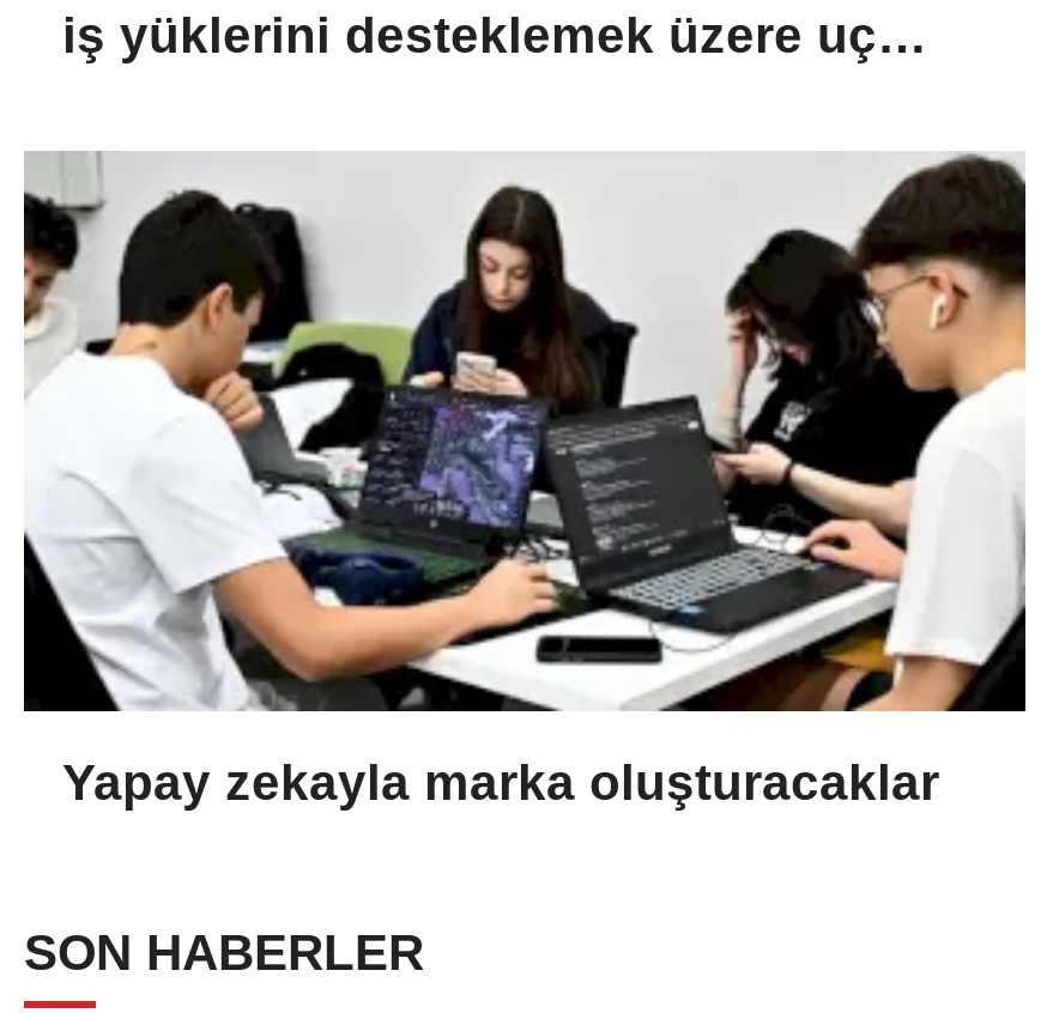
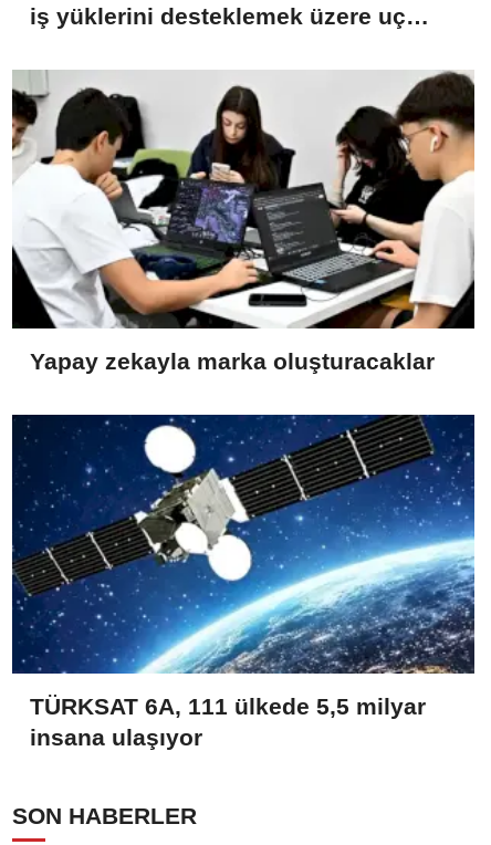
+ [image]
+ TÜRKSAT 6A, 111 ülkede 5,5 milyar
+ insana ulaşıyor
